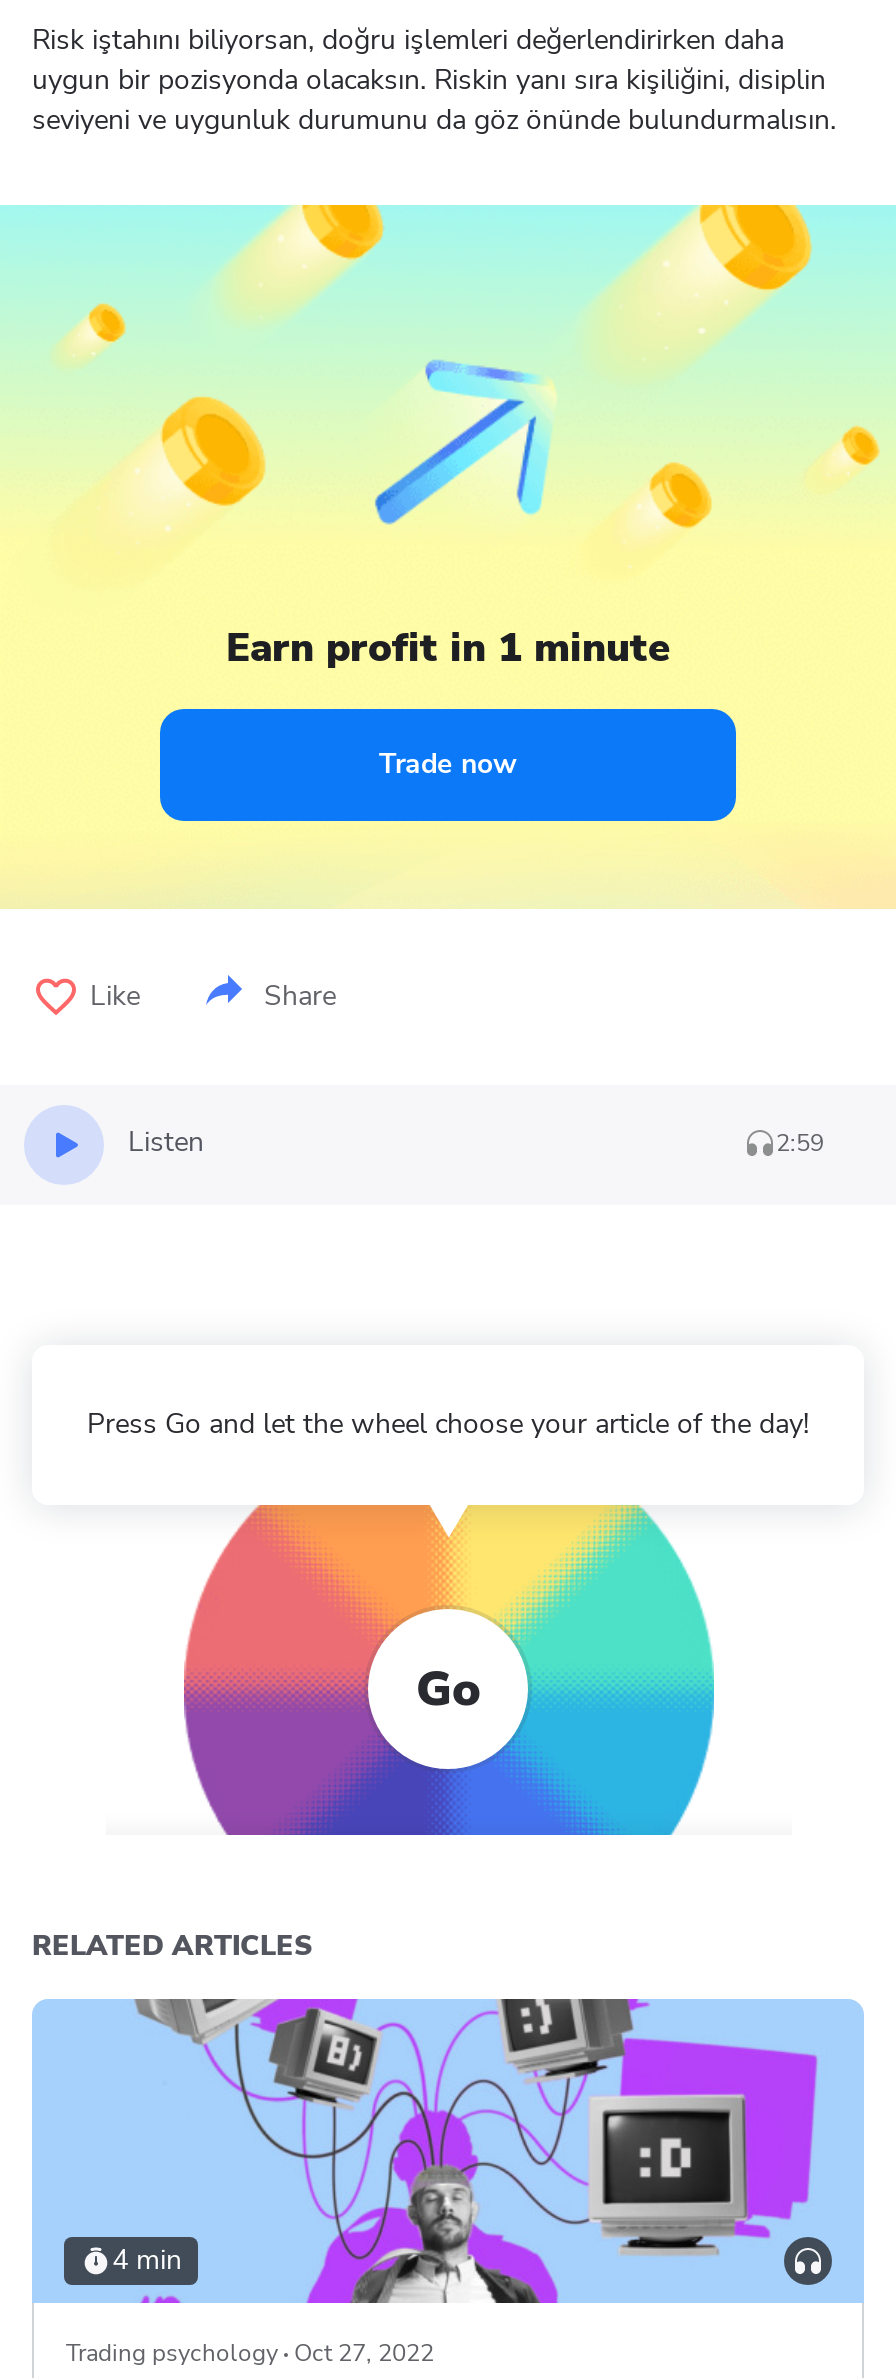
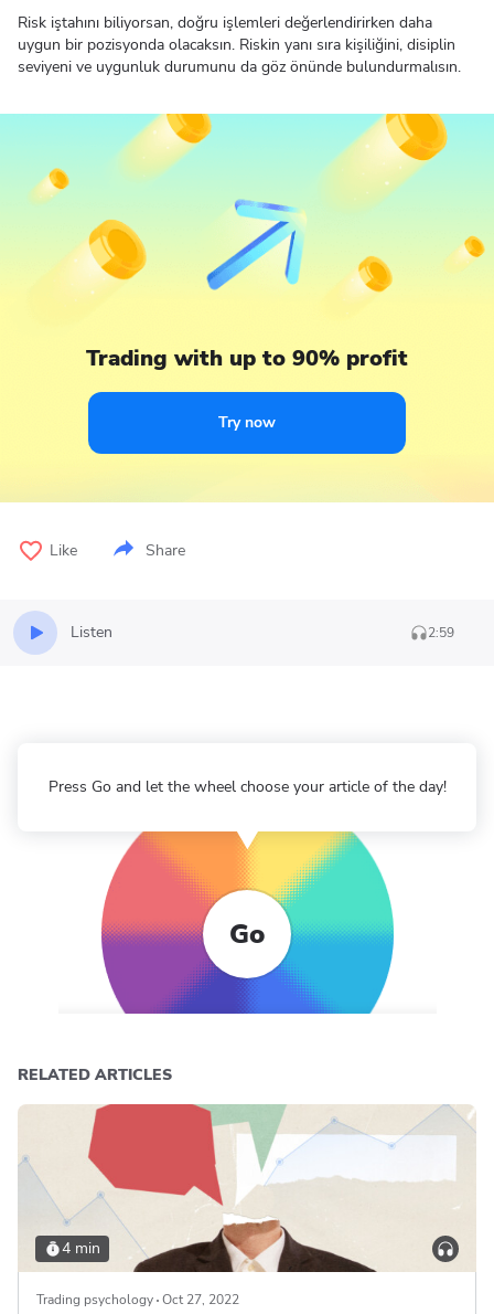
- Earn profit in 1 minute
+ Trading with up to 90% profit

- Trade now
+ Try now

- [image]
+ [image]
